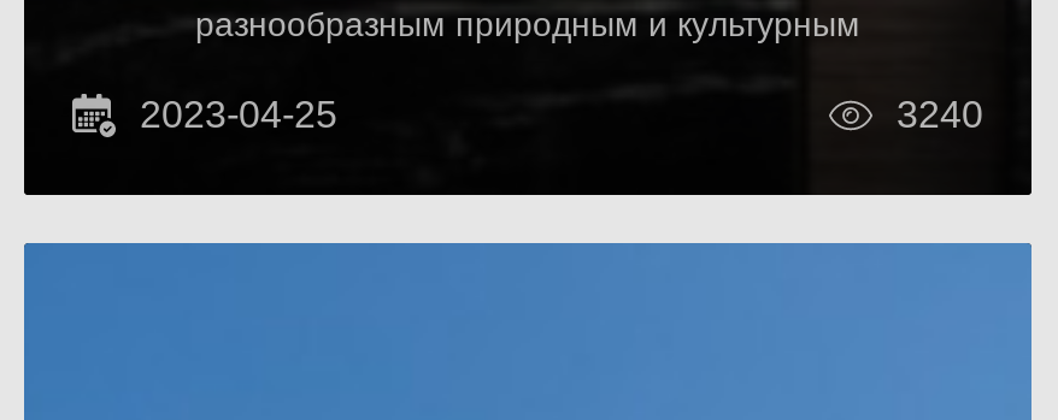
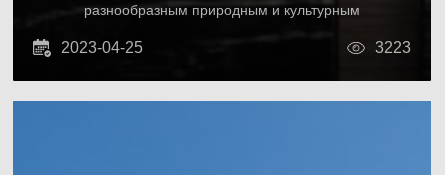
- 3240
+ 3223
